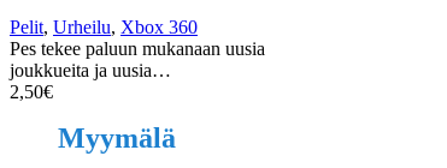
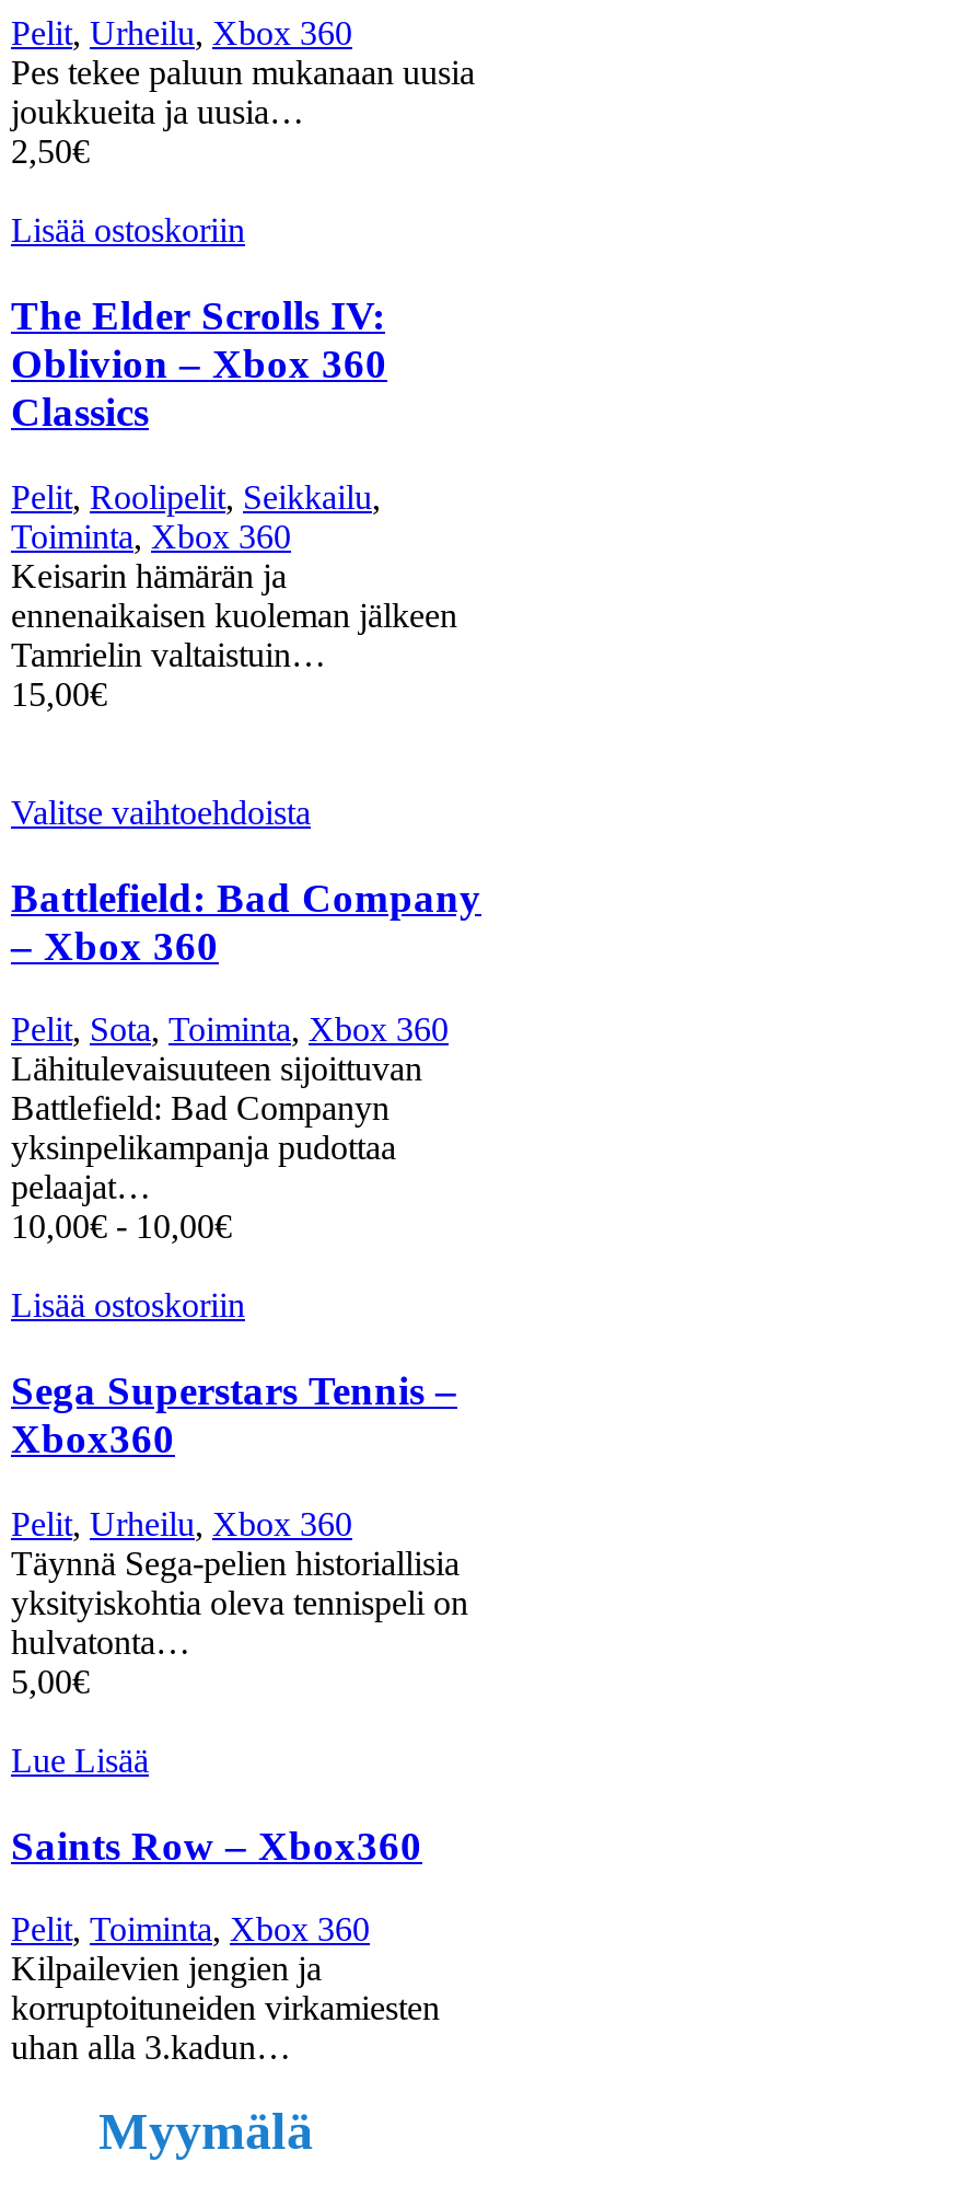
+ Lisää ostoskoriin
+ The Elder Scrolls IV:
+ Oblivion – Xbox 360
+ Classics
+ Pelit, Roolipelit, Seikkailu,
+ Toiminta, Xbox 360
+ Keisarin hämärän ja
+ ennenaikaisen kuoleman jälkeen
+ Tamrielin valtaistuin…
+ 15,00€
+ Valitse vaihtoehdoista
+ Battlefield: Bad Company
+ – Xbox 360
+ Pelit, Sota, Toiminta, Xbox 360
+ Lähitulevaisuuteen sijoittuvan
+ Battlefield: Bad Companyn
+ yksinpelikampanja pudottaa
+ pelaajat…
+ 10,00€- 10,00€
+ Lisää ostoskoriin
+ Sega Superstars Tennis –
+ Xbox360
+ Pelit, Urheilu, Xbox 360
+ Täynnä Sega-pelien historiallisia
+ yksityiskohtia oleva tennispeli on
+ hulvatonta…
+ 5,00€
+ Lue Lisää
+ Saints Row – Xbox360
+ Pelit, Toiminta, Xbox 360
+ Kilpailevien jengien ja
+ korruptoituneiden virkamiesten
+ uhan alla 3.kadun…
